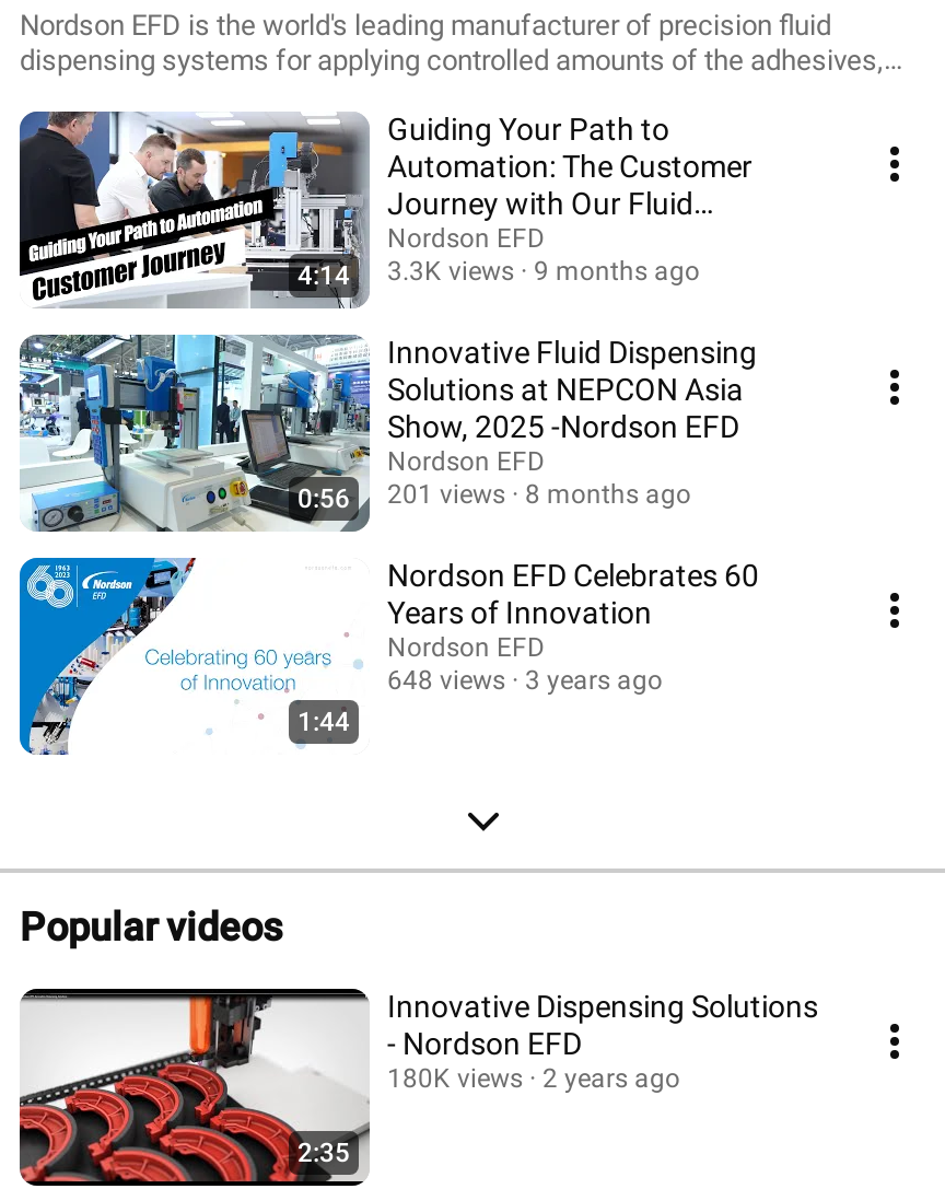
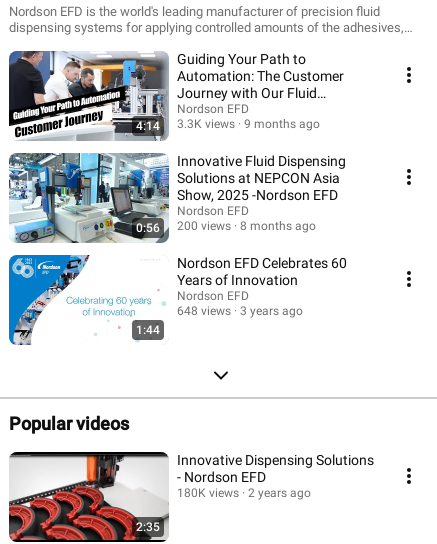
- 0:56 201 views 8 months ago
+ 0:56 200 views 8 months ago
